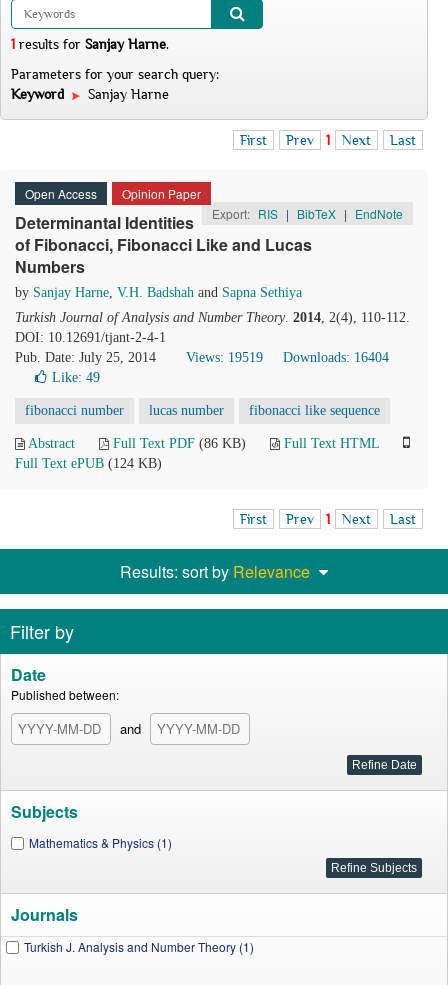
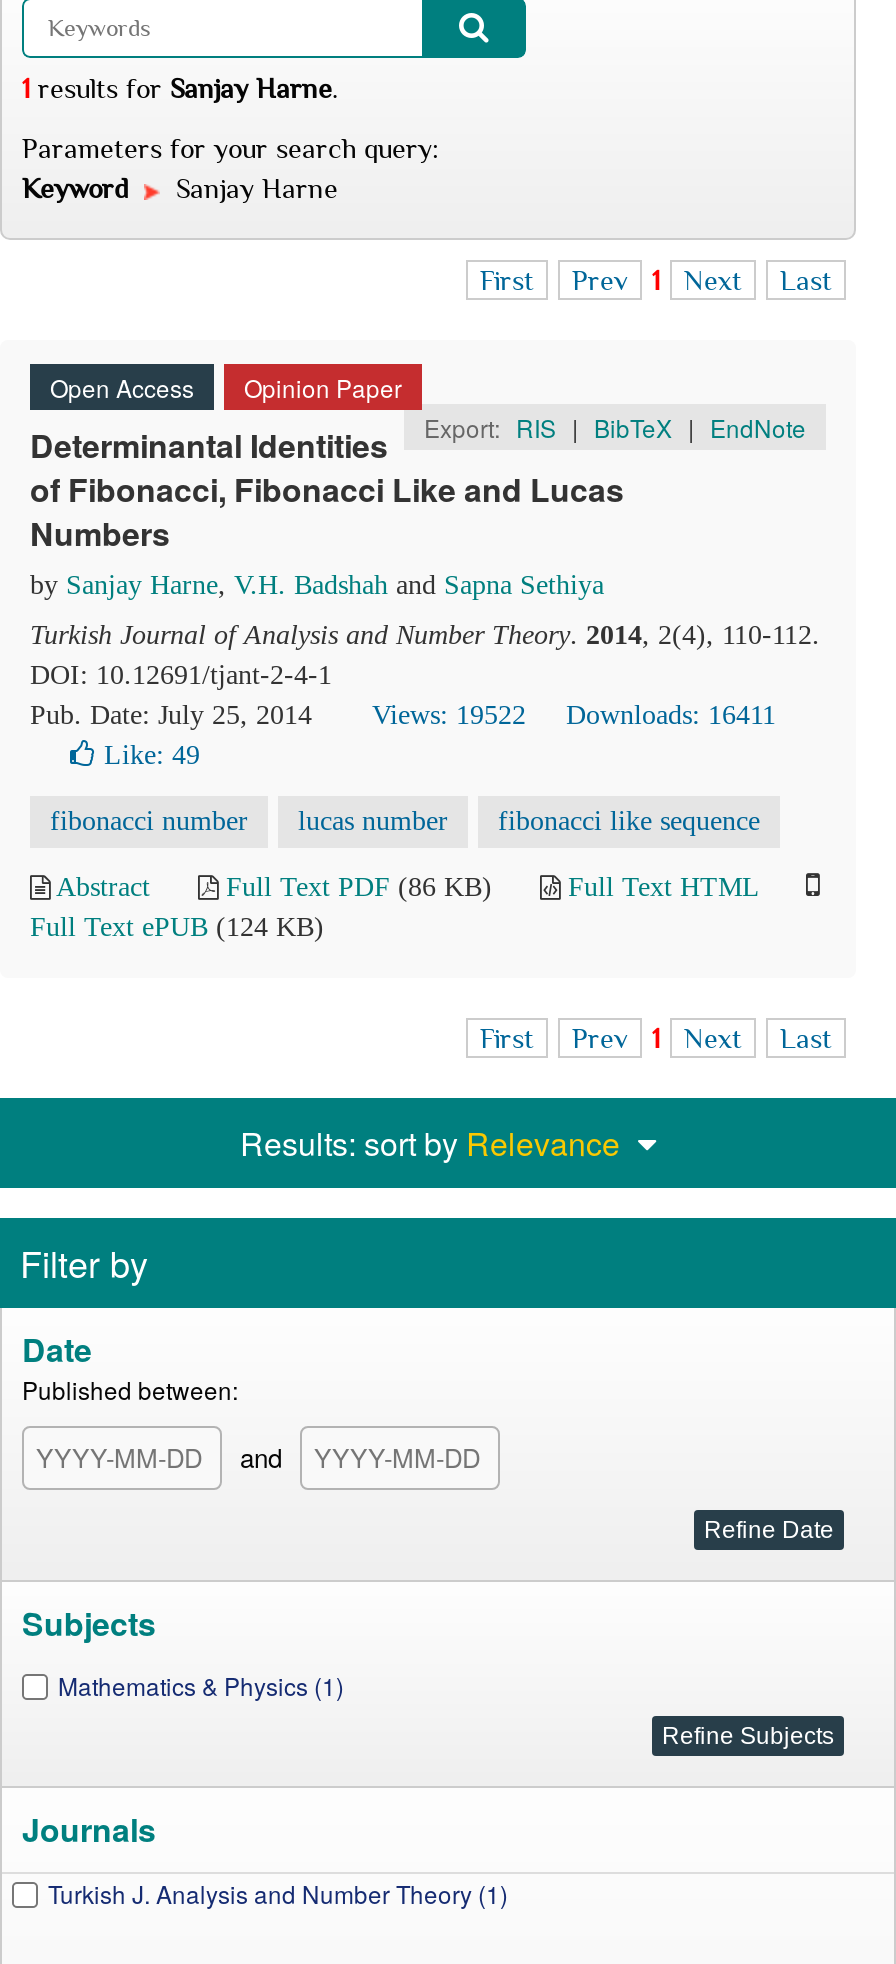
- Views: 19519
+ Views: 19522

- Downloads: 16404
+ Downloads: 16411
